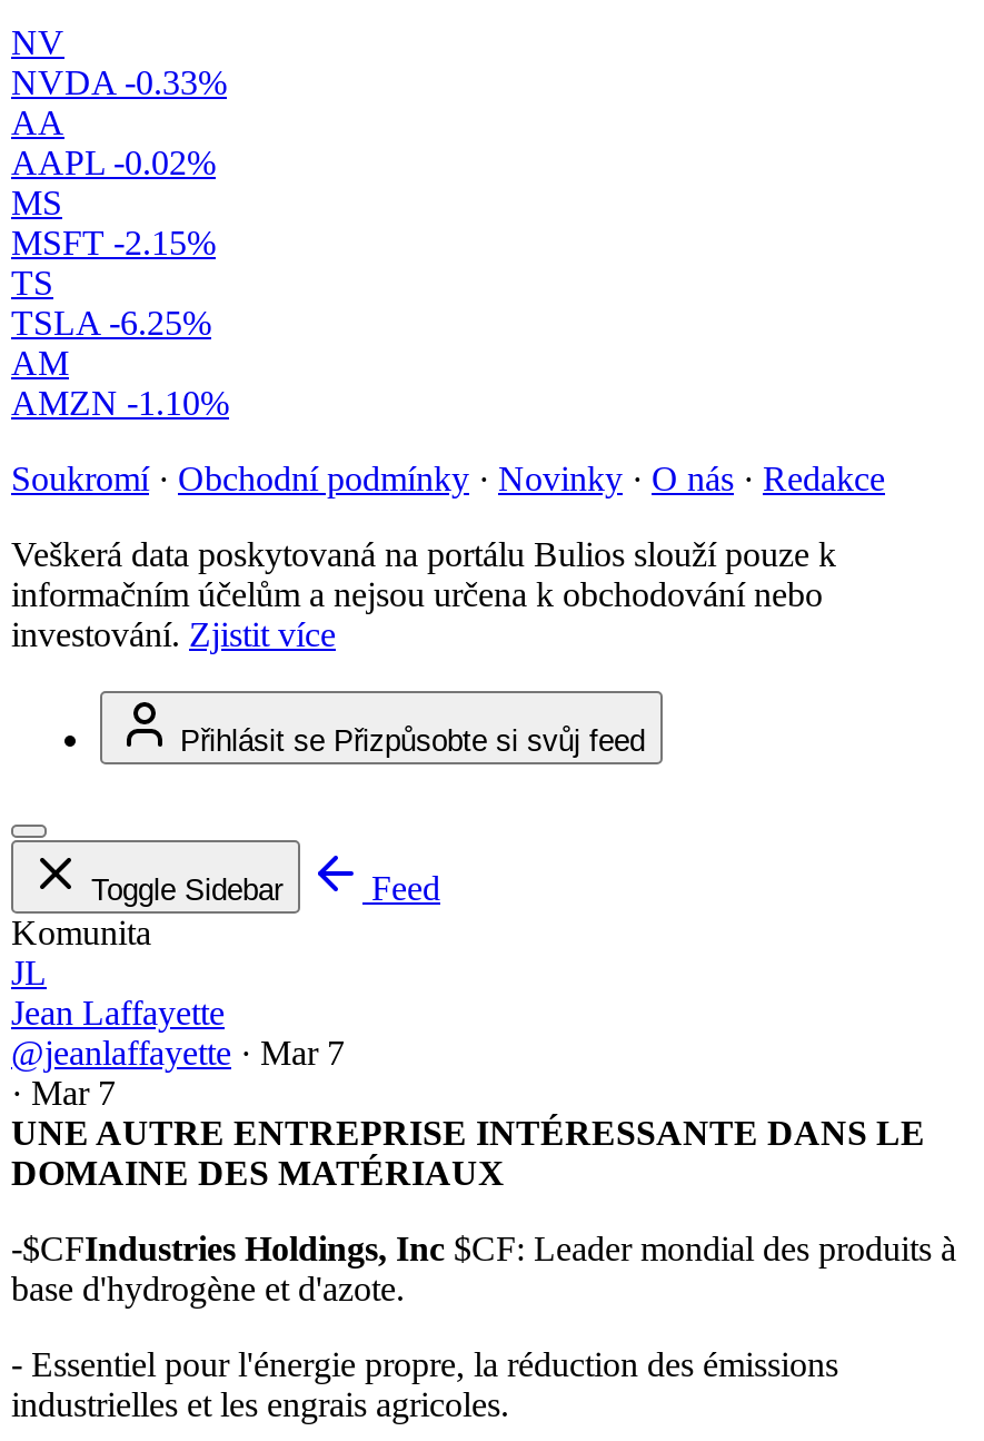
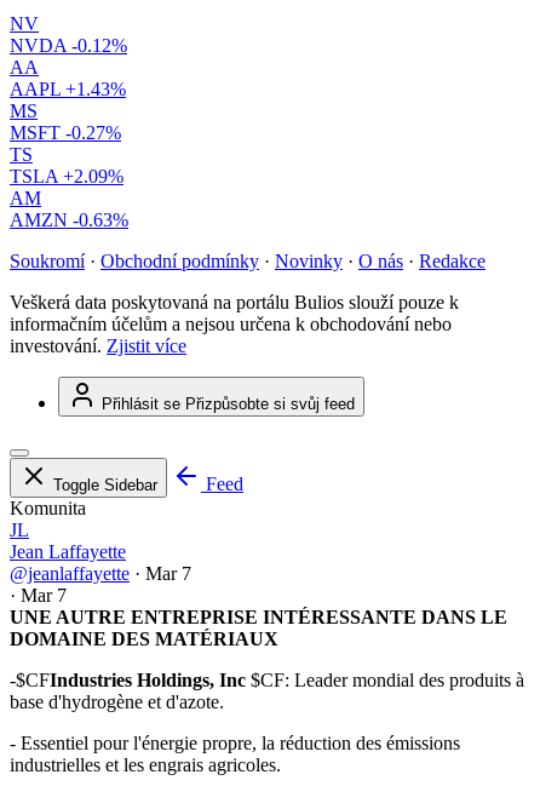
- NVDA -0.33%
+ NVDA -0.12%

- AAPL -0.02%
+ AAPL +1.43%

- MSFT -2.15%
+ MSFT -0.27%

- TSLA -6.25%
+ TSLA +2.09%

- AMZN -1.10%
+ AMZN -0.63%
